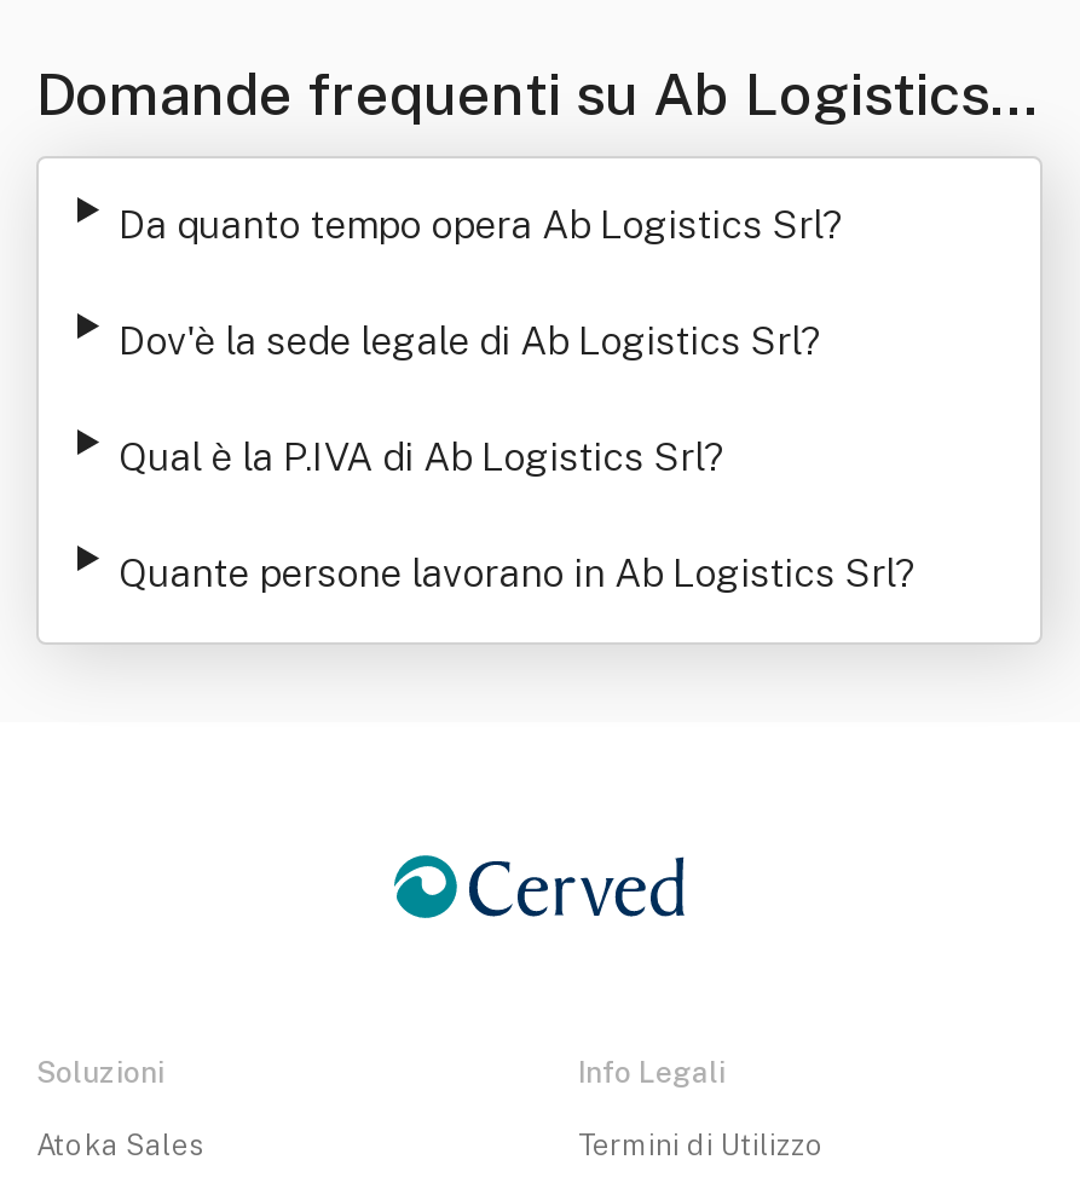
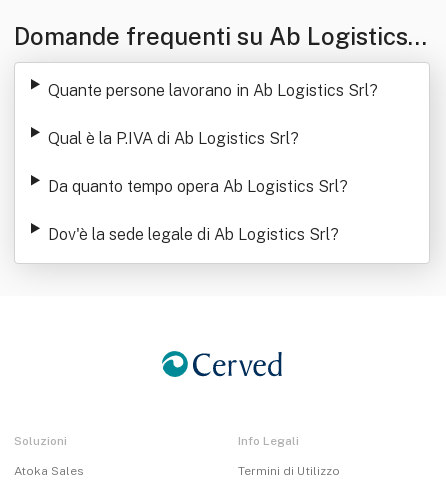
moved down: Da quanto tempo opera Ab Logistics Srl? | Dov'è la sede legale di Ab Logistics Srl?

moved up: Quante persone lavorano in Ab Logistics Srl? | Qual è la P.IVA di Ab Logistics Srl?
